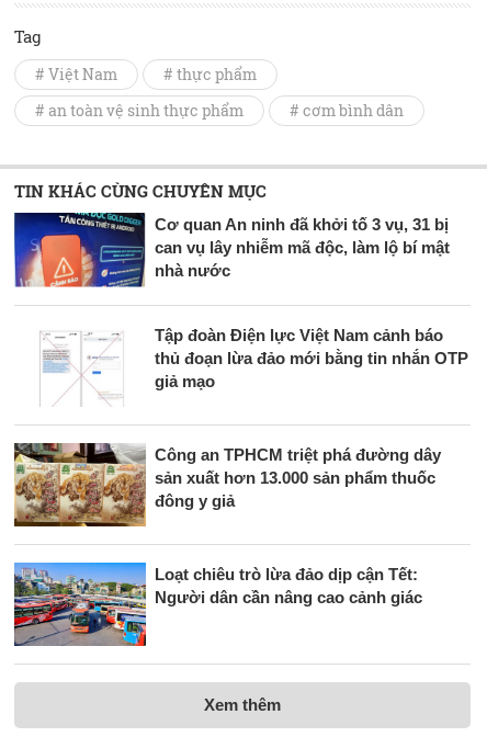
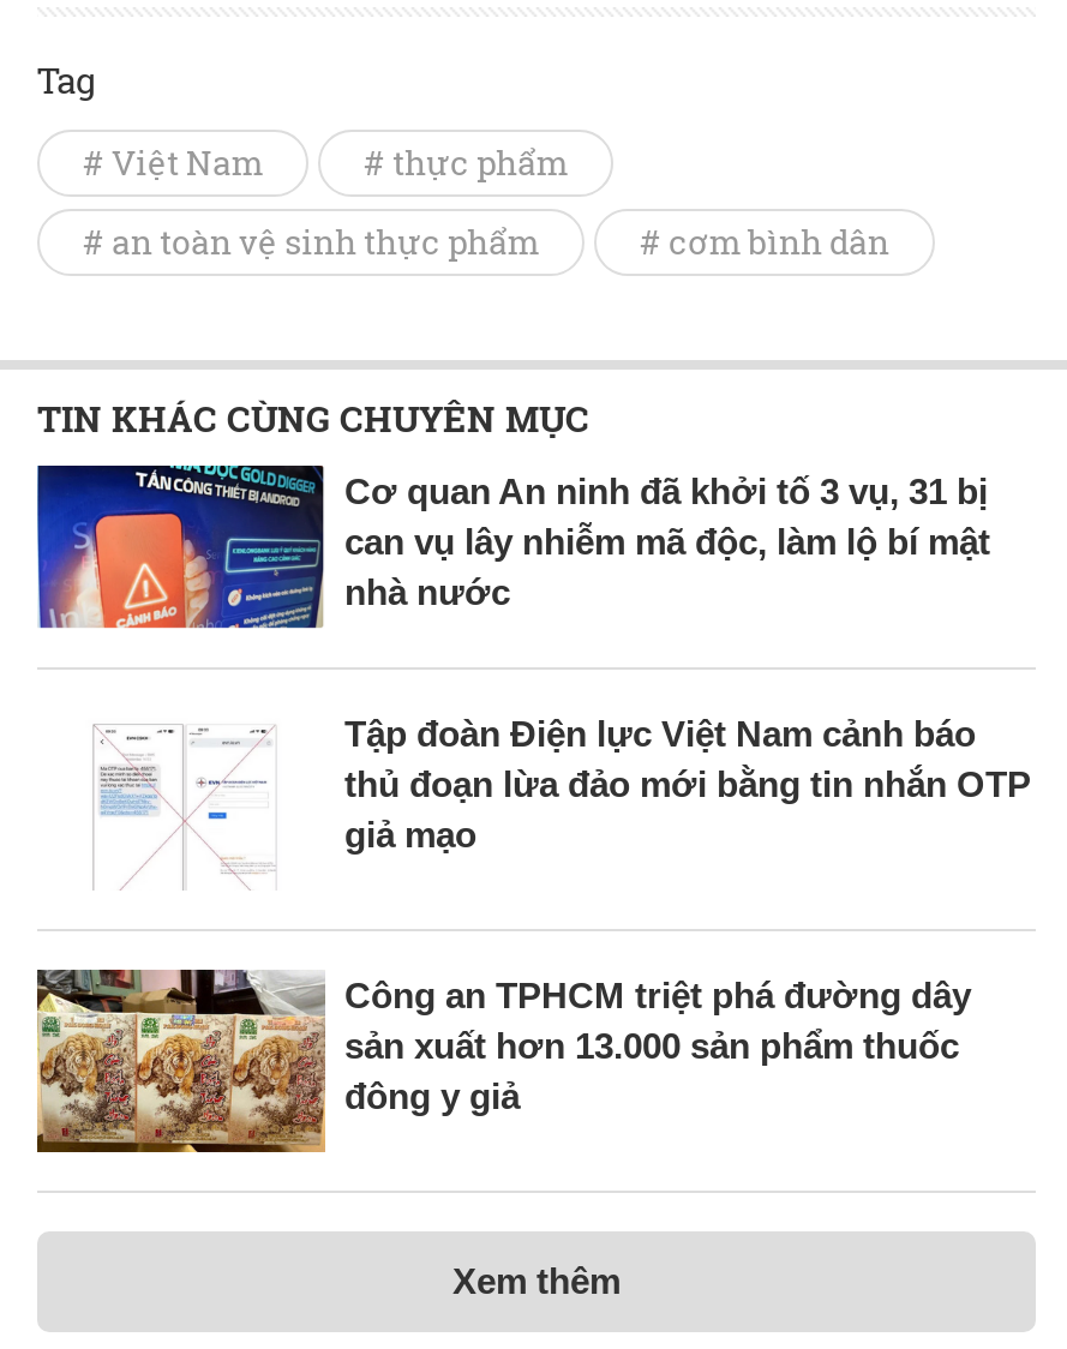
- [image]
- Loạt chiêu trò lừa đảo dịp cận Tết:
- Người dân cần nâng cao cảnh giác
